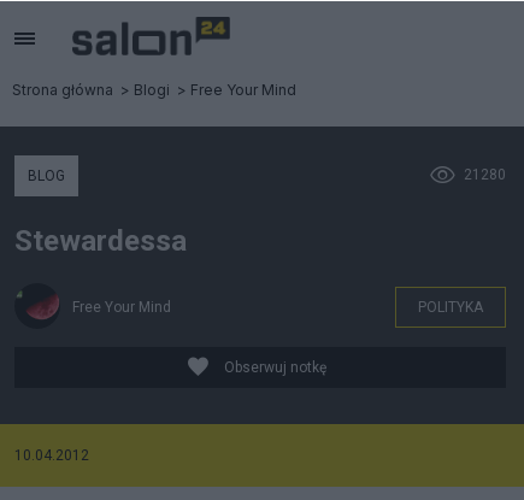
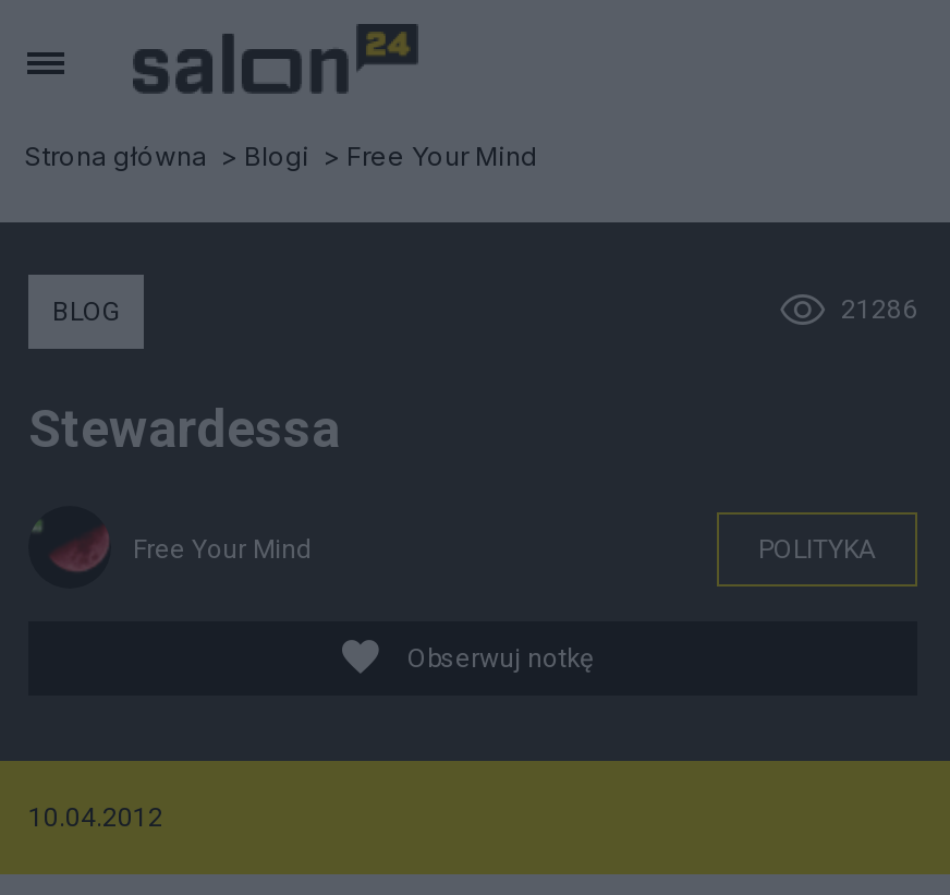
- 21280
+ 21286
